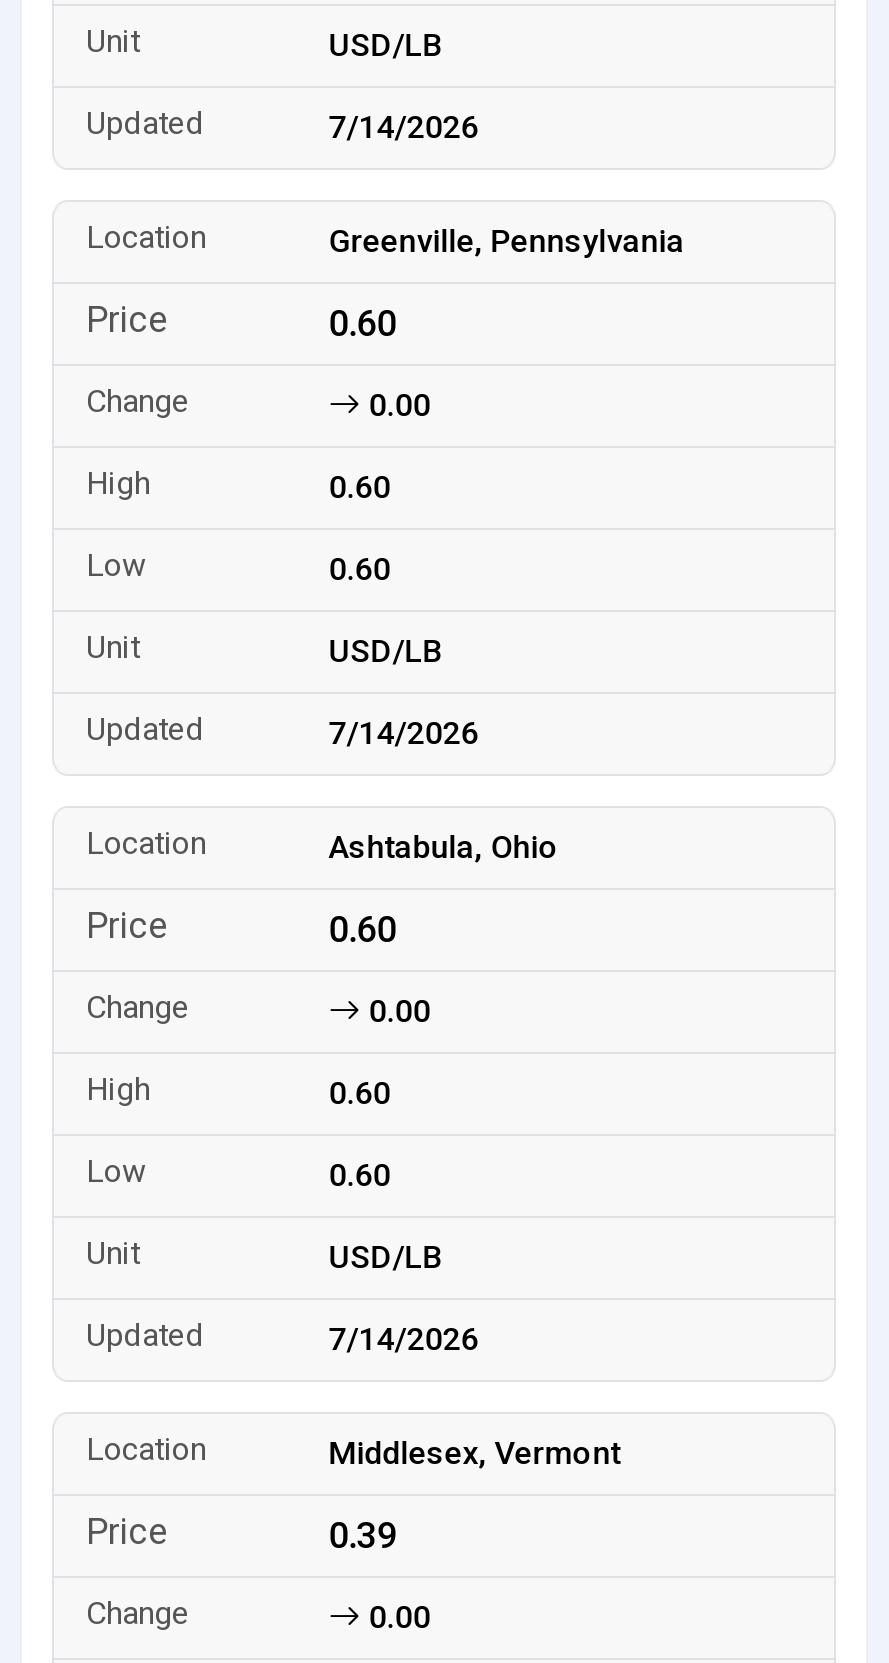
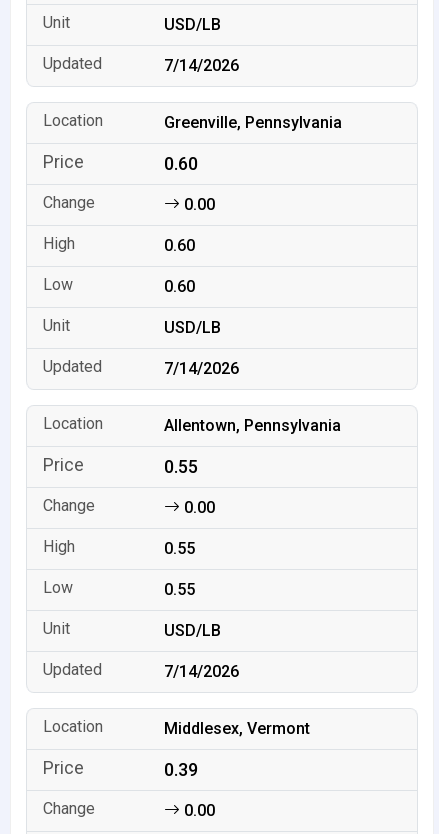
- Ashtabula, Ohio
+ Allentown, Pennsylvania

- 0.60
+ 0.55

- 0.60
+ 0.55

- 0.60
+ 0.55
